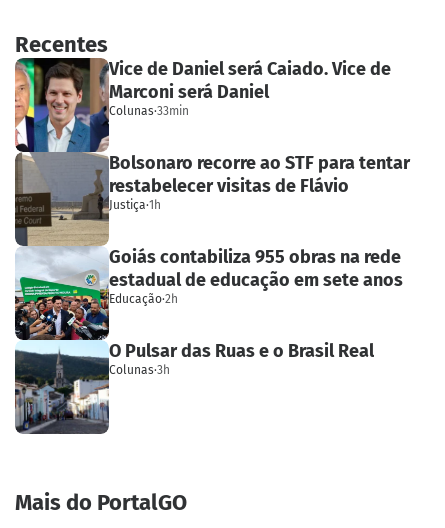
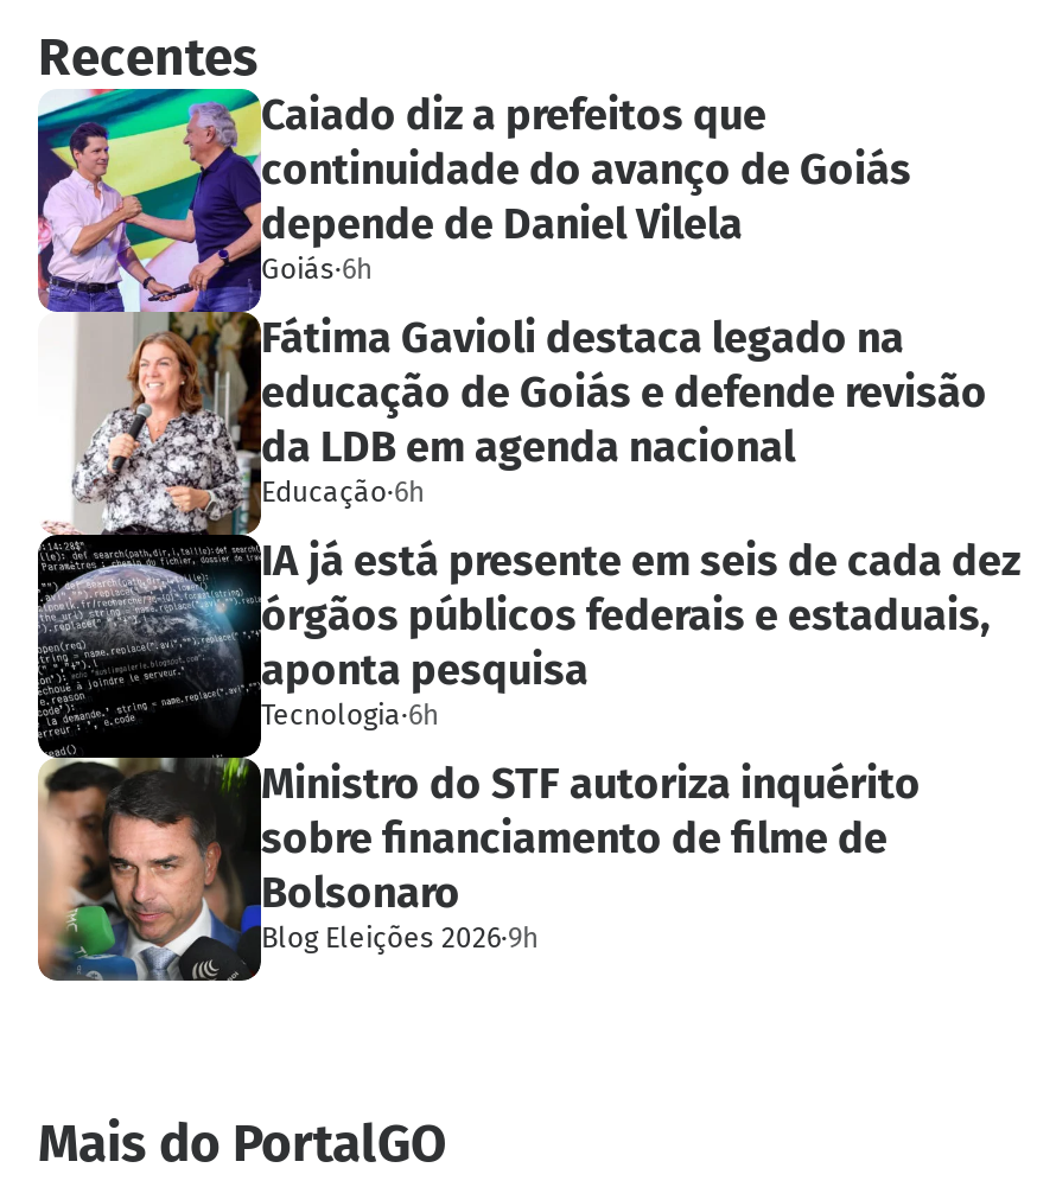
- [image]
- Vice de Daniel será Caiado. Vice de
- Marconi será Daniel
- Colunas·33min
+ [image]
+ Caiado diz a prefeitos que
+ continuidade do avanço de Goiás
+ depende de Daniel Vilela
+ Goiás·6h

- Bolsonaro recorre ao STF para tentar
- restabelecer visitas de Flávio
- Justiça·1h
+ Fátima Gavioli destaca legado na
+ educação de Goiás e defende revisão
+ da LDB em agenda nacional
+ Educação·6h

- Goiás contabiliza 955 obras na rede
- estadual de educação em sete anos
- Educação·2h
+ IA já está presente em seis de cada dez
+ órgãos públicos federais e estaduais,
+ aponta pesquisa
+ Tecnologia·6h

- O Pulsar das Ruas e o Brasil Real
- Colunas·3h
+ Ministro do STF autoriza inquérito
+ sobre financiamento de filme de
+ Bolsonaro
+ Blog Eleições 2026·9h
